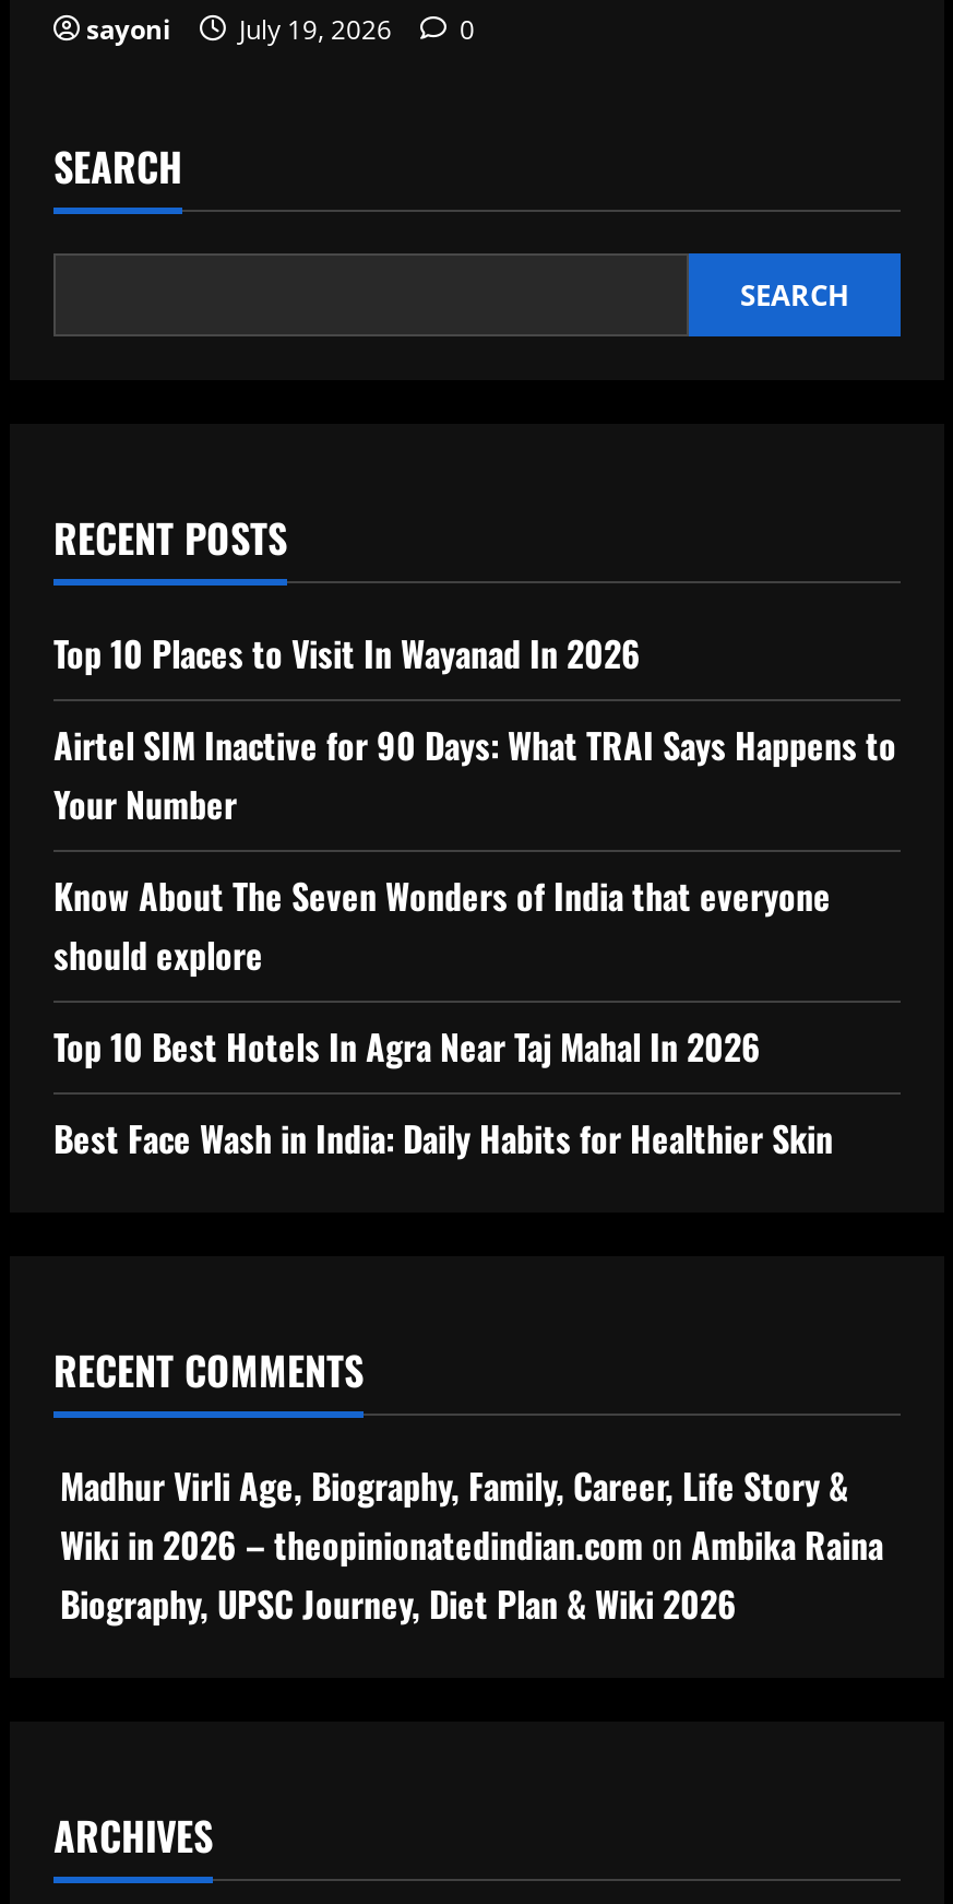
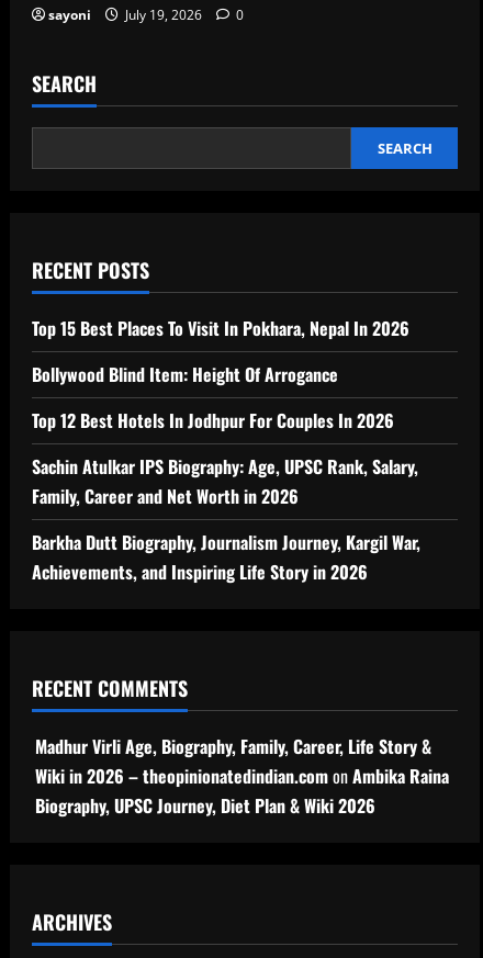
- Top 10 Places to Visit In Wayanad In 2026
+ Top 15 Best Places To Visit In Pokhara, Nepal In 2026

- Airtel SIM Inactive for 90 Days: What TRAI Says Happens to
- Your Number
+ Bollywood Blind Item: Height Of Arrogance

- Know About The Seven Wonders of India that everyone
- should explore
+ Top 12 Best Hotels In Jodhpur For Couples In 2026

- Top 10 Best Hotels In Agra Near Taj Mahal In 2026
+ Sachin Atulkar IPS Biography: Age, UPSC Rank, Salary,
+ Family, Career and Net Worth in 2026

- Best Face Wash in India: Daily Habits for Healthier Skin
+ Barkha Dutt Biography, Journalism Journey, Kargil War,
+ Achievements, and Inspiring Life Story in 2026
